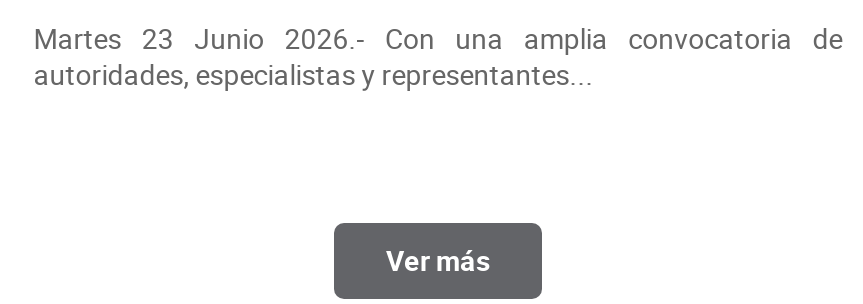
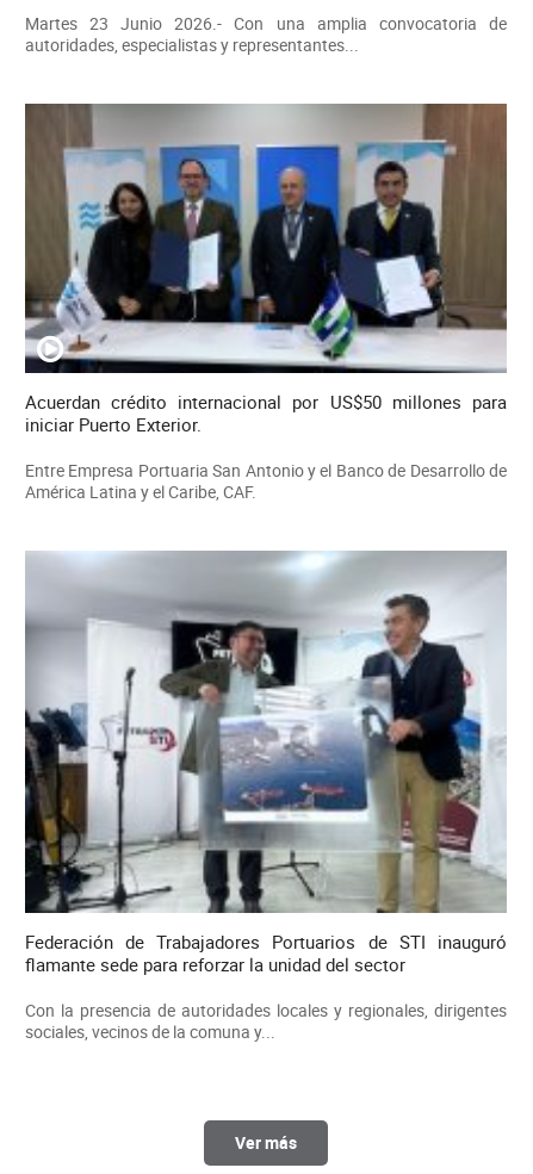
+ [image]
+ Acuerdan crédito internacional por US$50 millones para
+ iniciar Puerto Exterior.
+ Entre Empresa Portuaria San Antonio y el Banco de Desarrollo de
+ América Latina y el Caribe, CAF.

+ [image]
+ Federación de Trabajadores Portuarios de STI inauguró
+ flamante sede para reforzar la unidad del sector
+ Con la presencia de autoridades locales y regionales, dirigentes
+ sociales, vecinos de la comuna y...
